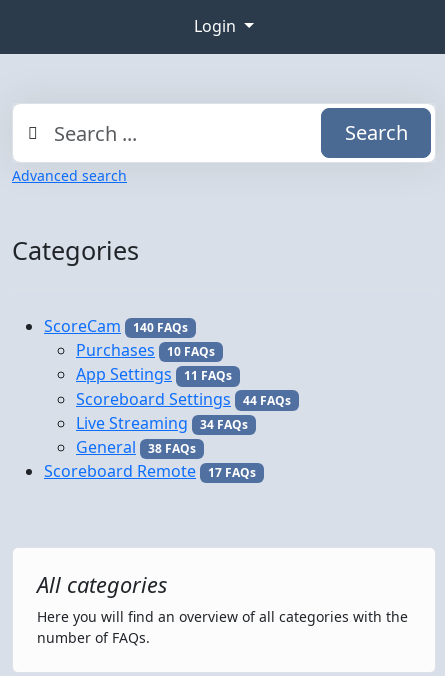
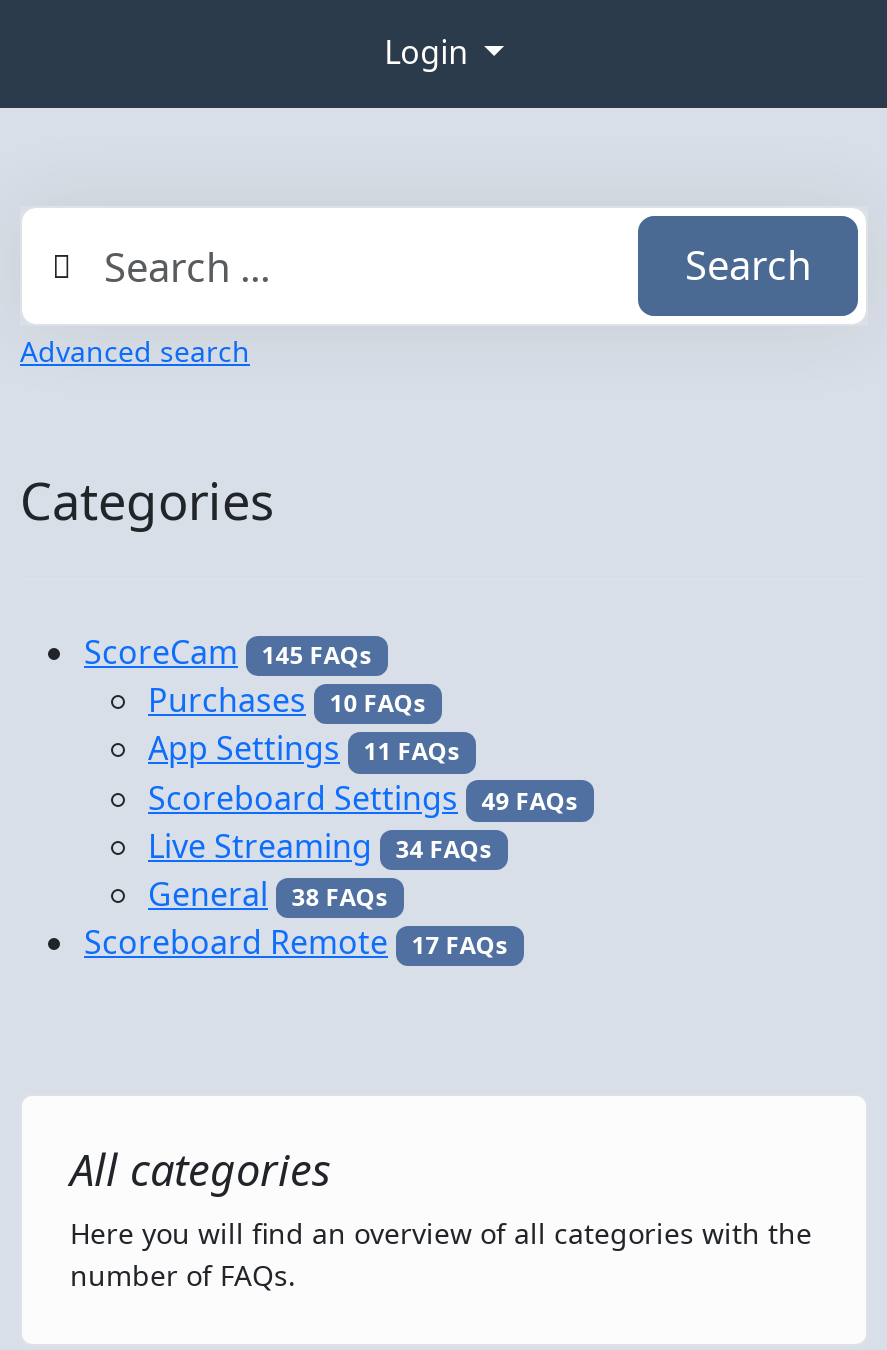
- ScoreCam 140 FAQs
+ ScoreCam 145 FAQs

- Scoreboard Settings 44 FAQs
+ Scoreboard Settings 49 FAQs
